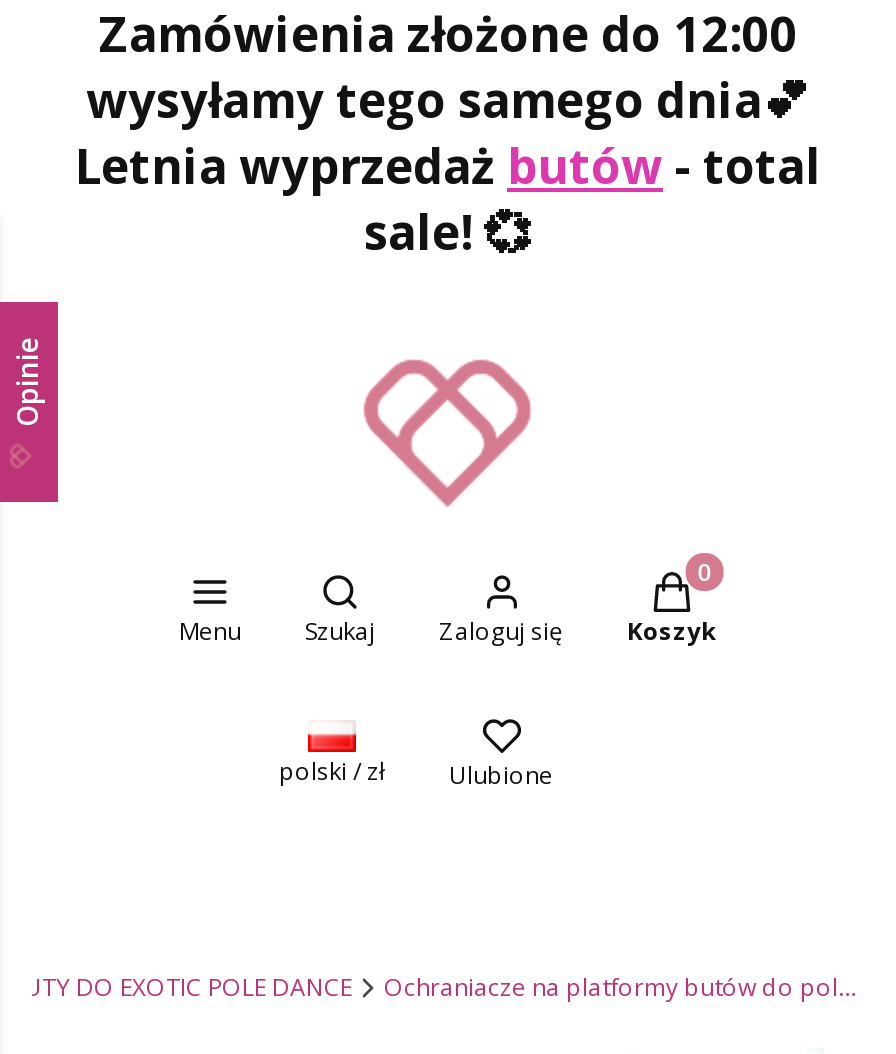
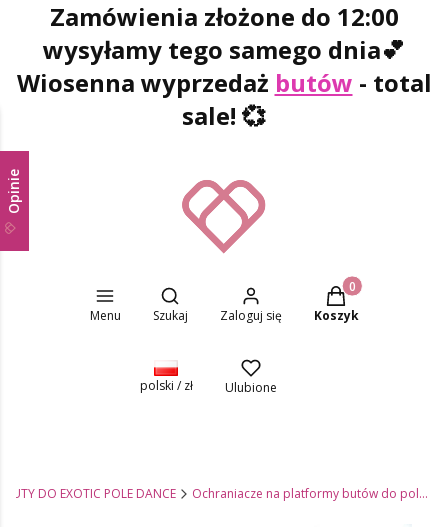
- Letnia wyprzedaż butów - total
+ Wiosenna wyprzedaż butów - total
